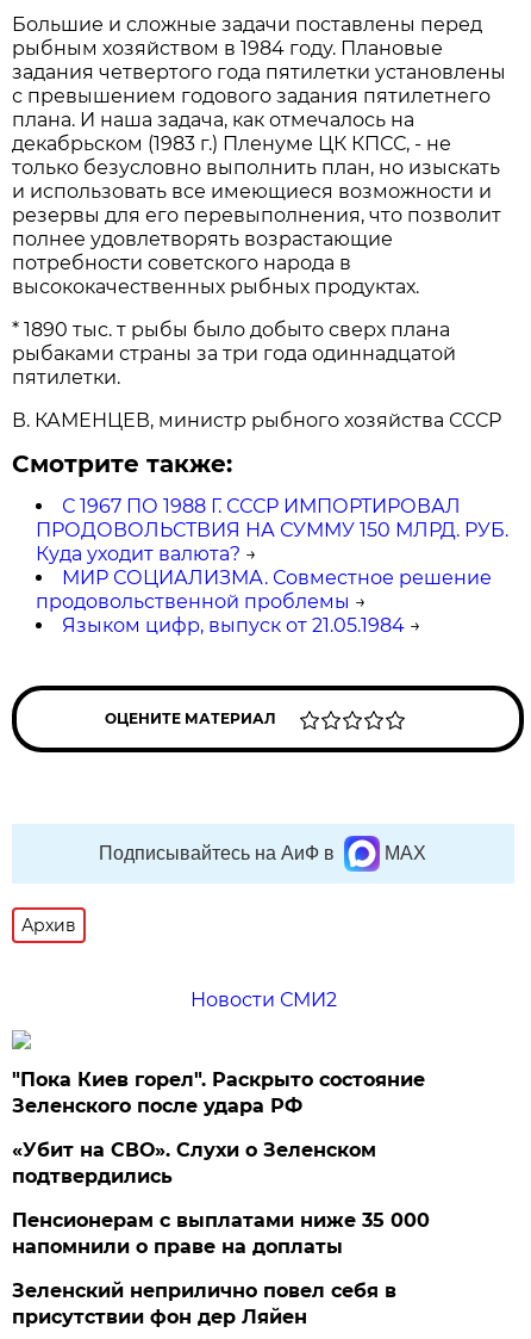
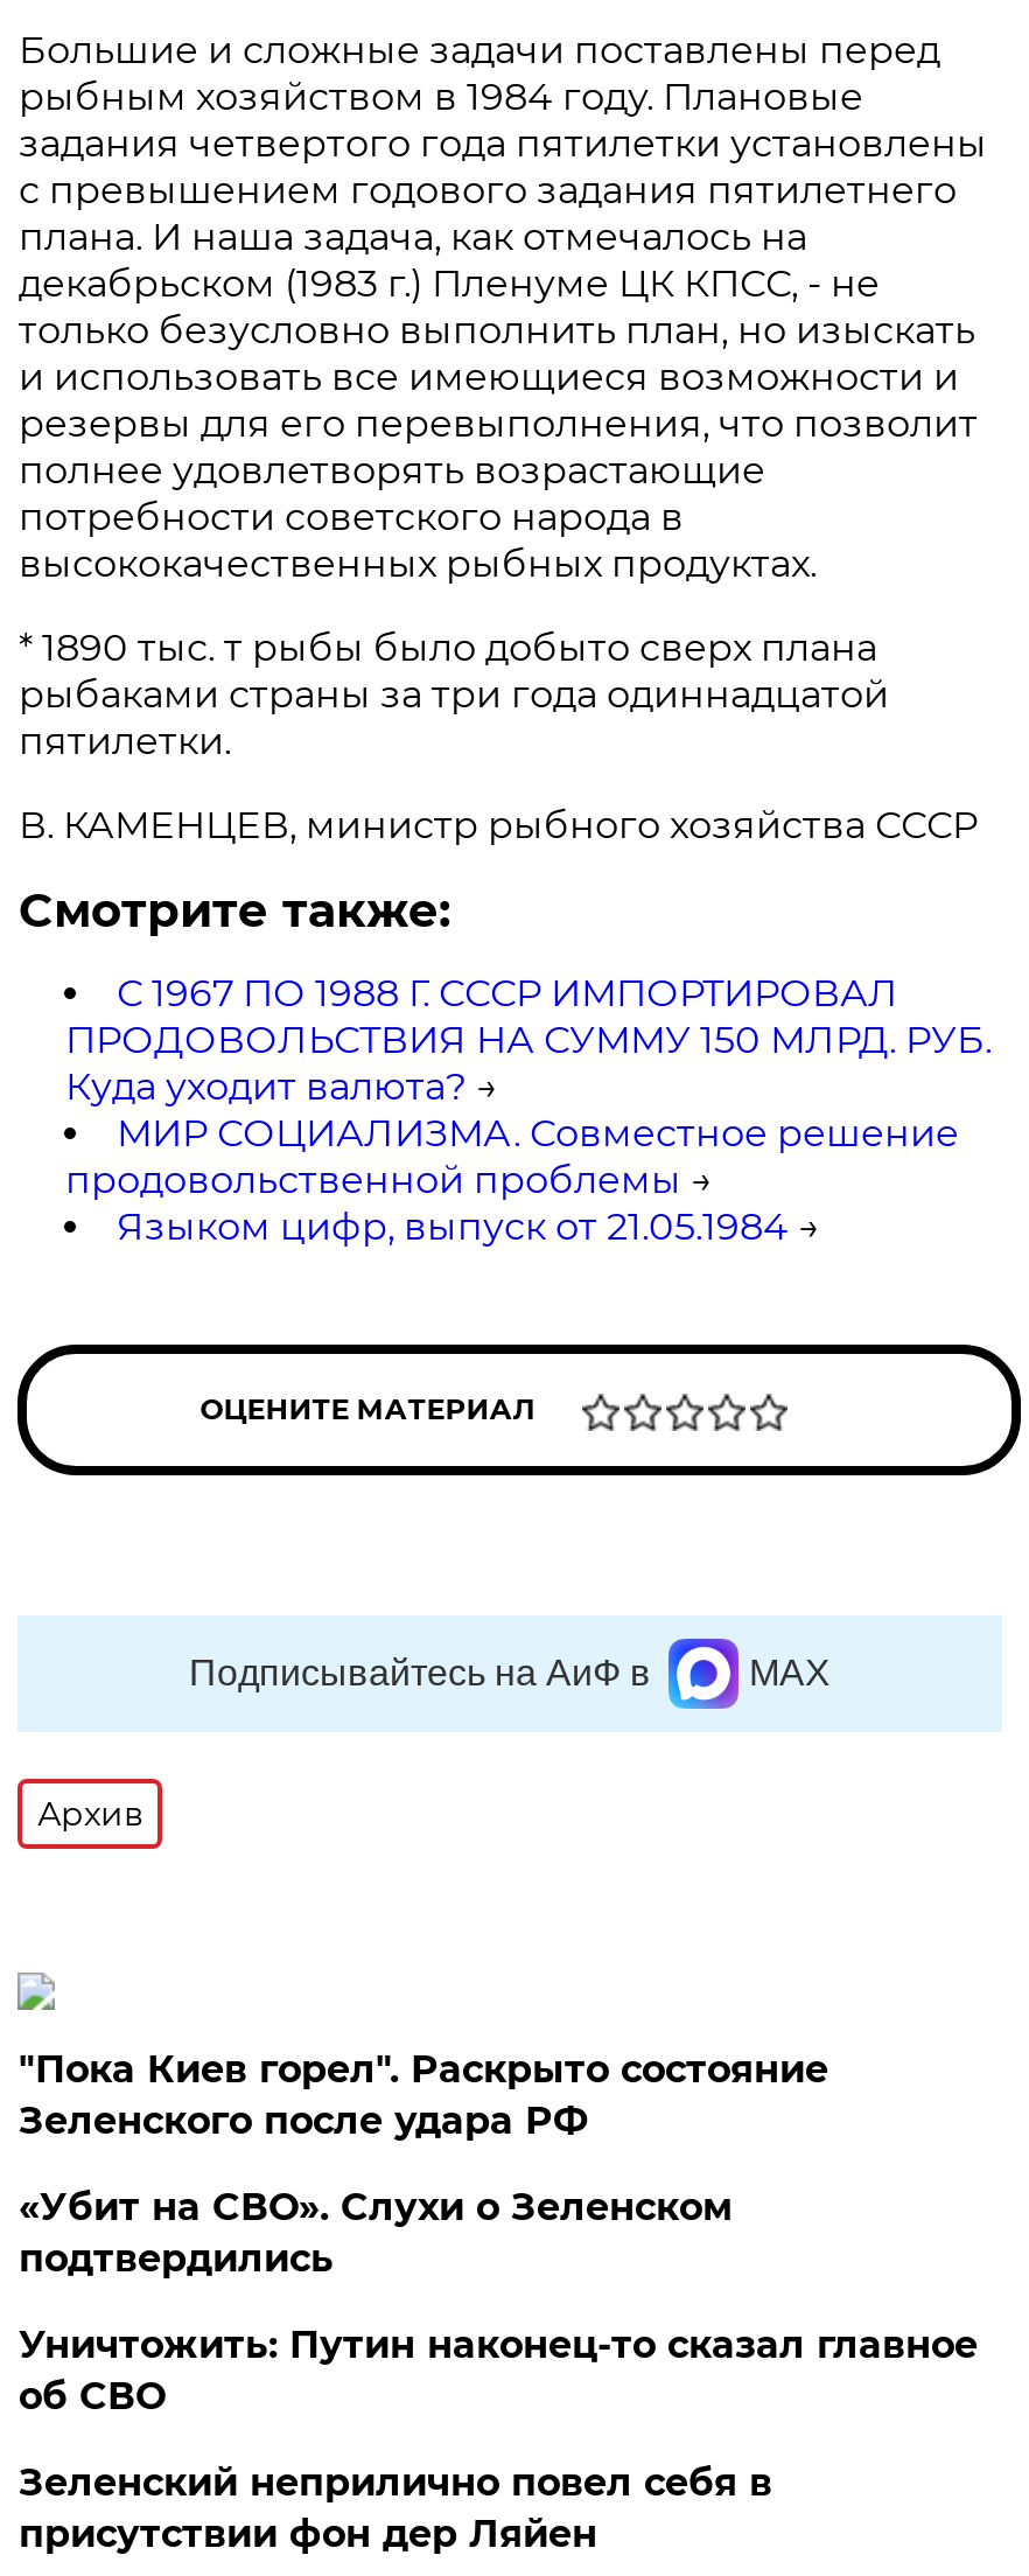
- Новости СМИ2

- Пенсионерам с выплатами ниже 35 000
- напомнили о праве на доплаты
+ Уничтожить: Путин наконец-то сказал главное
+ об СВО
